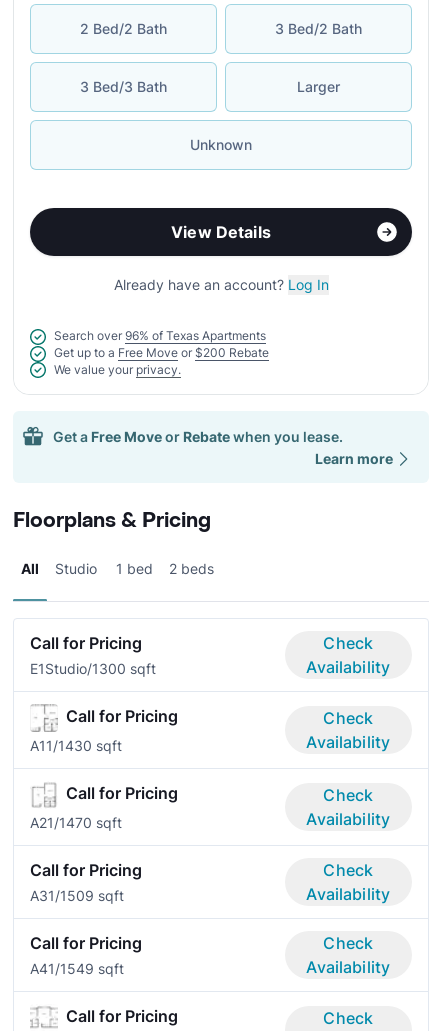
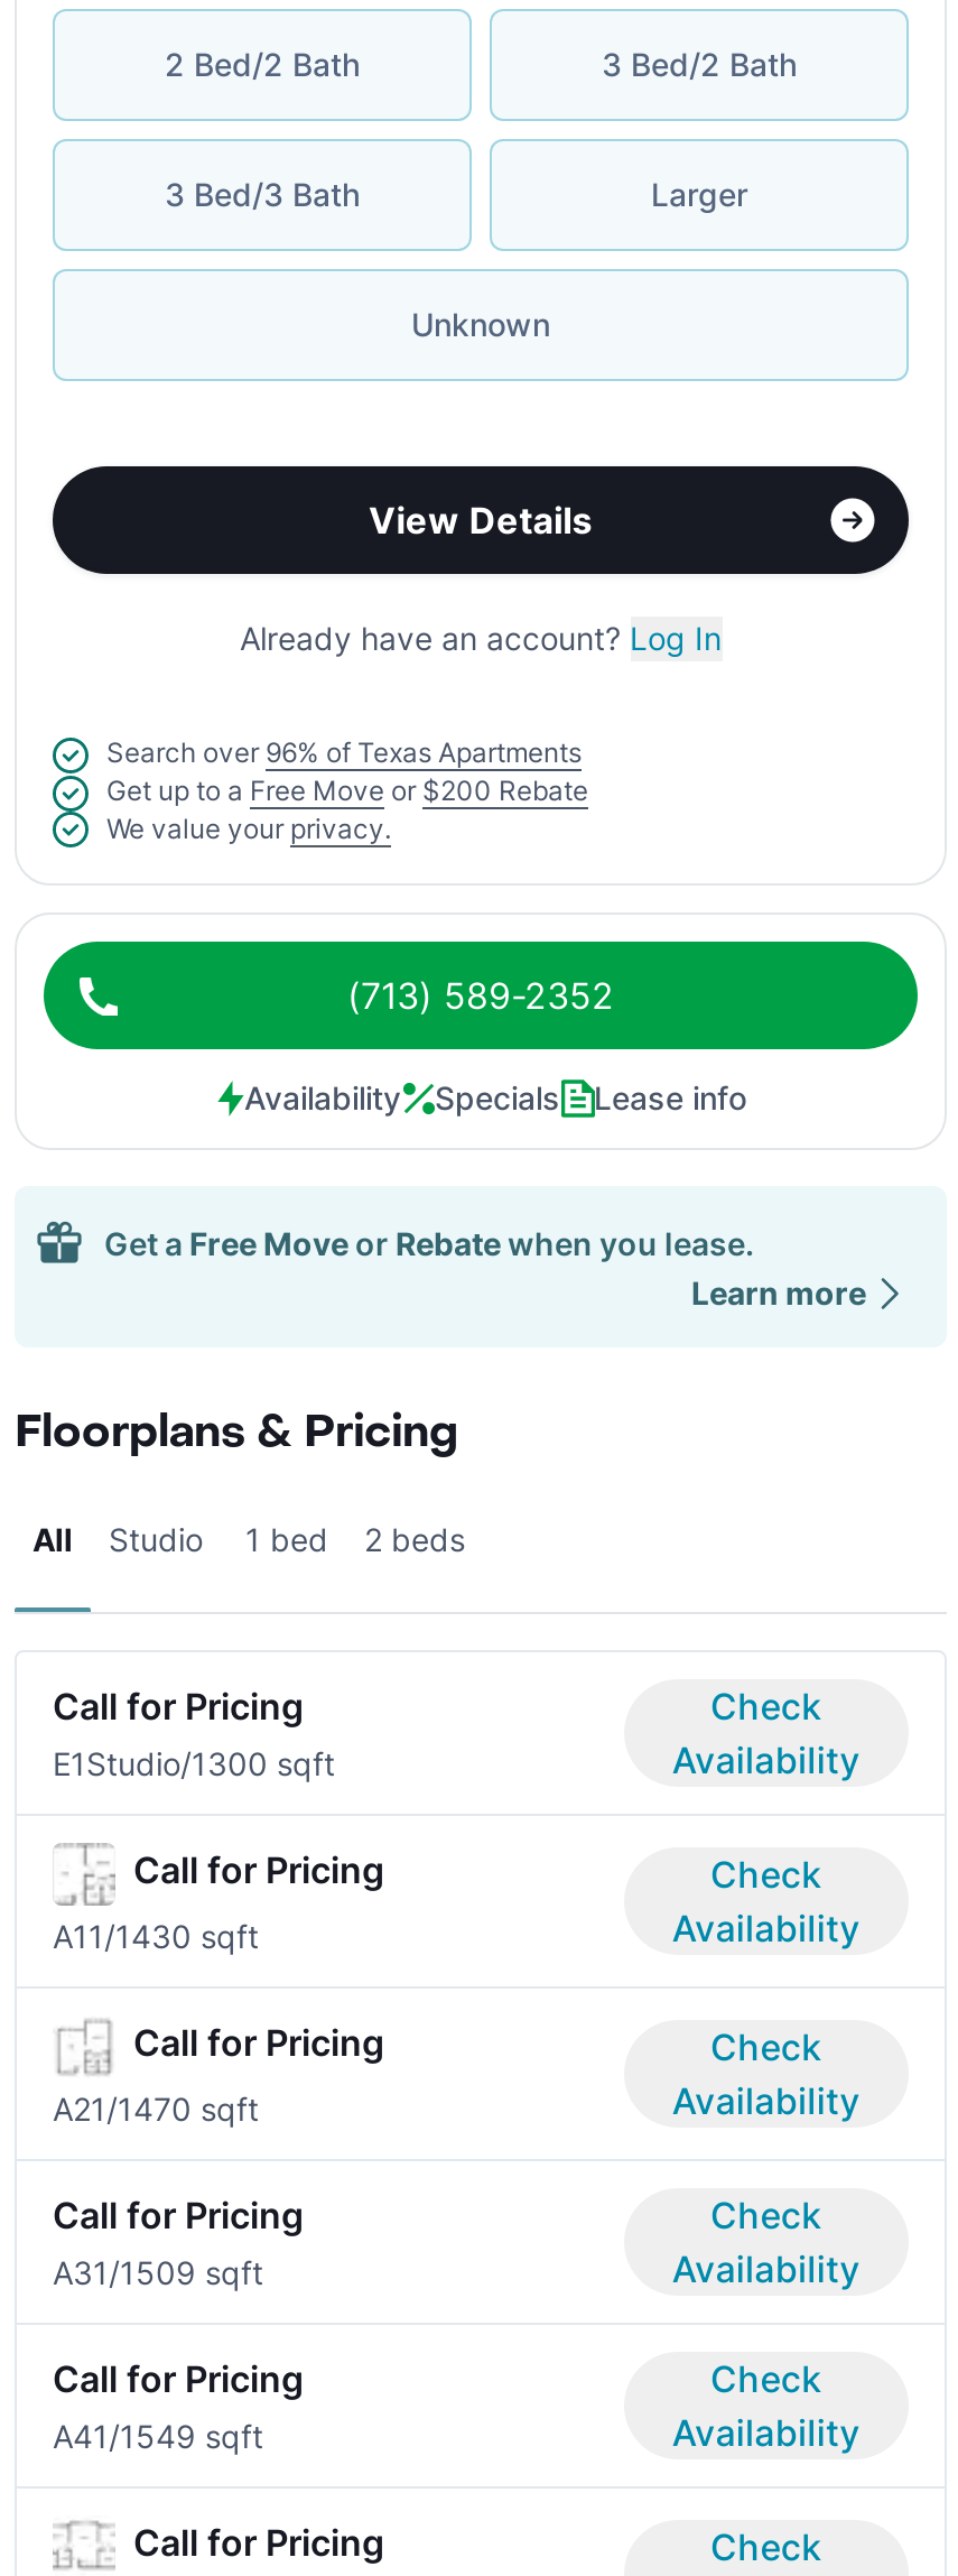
+ (713) 589-2352
+ Availability
+ Specials
+ Lease info
